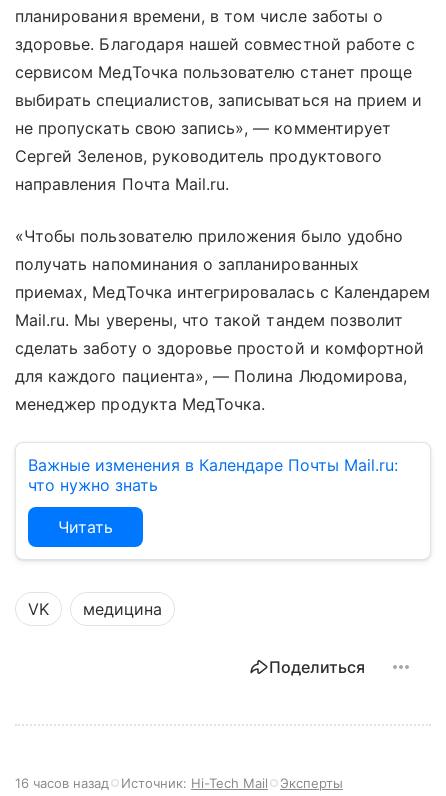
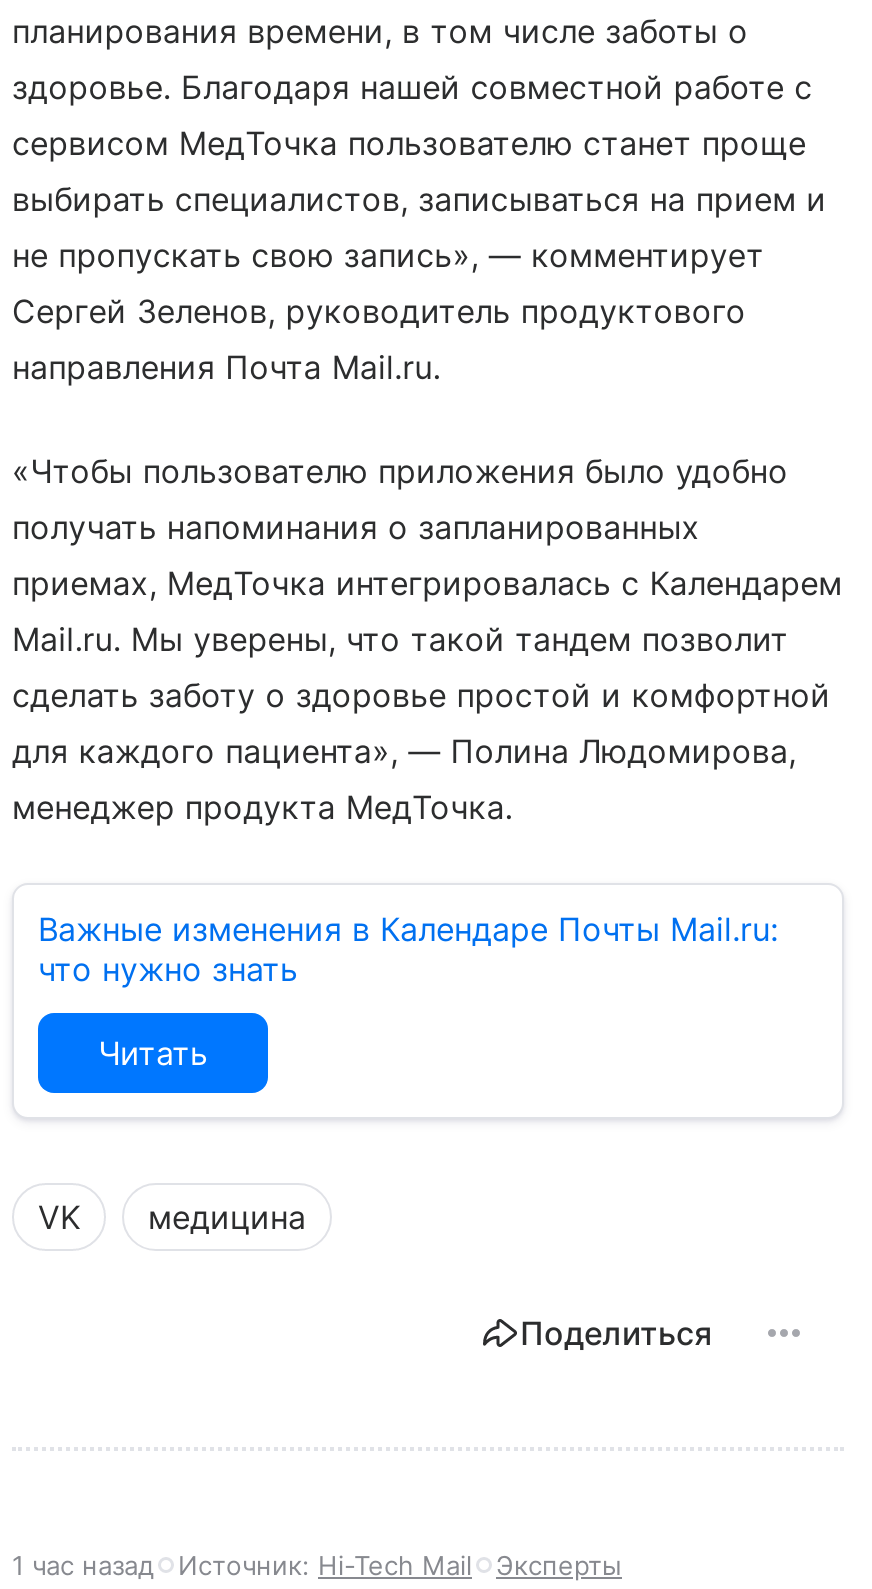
- 16 часов назад Источник: Hi-Tech Mail Эксперты
+ 1 час назад Источник: Hi-Tech Mail Эксперты
